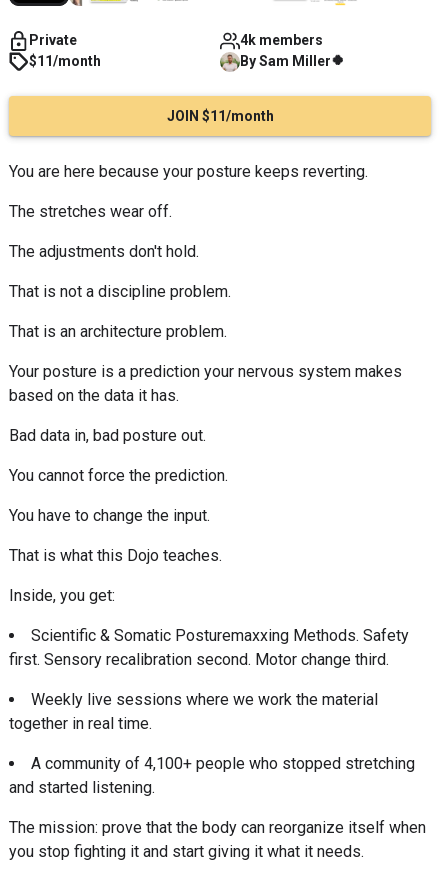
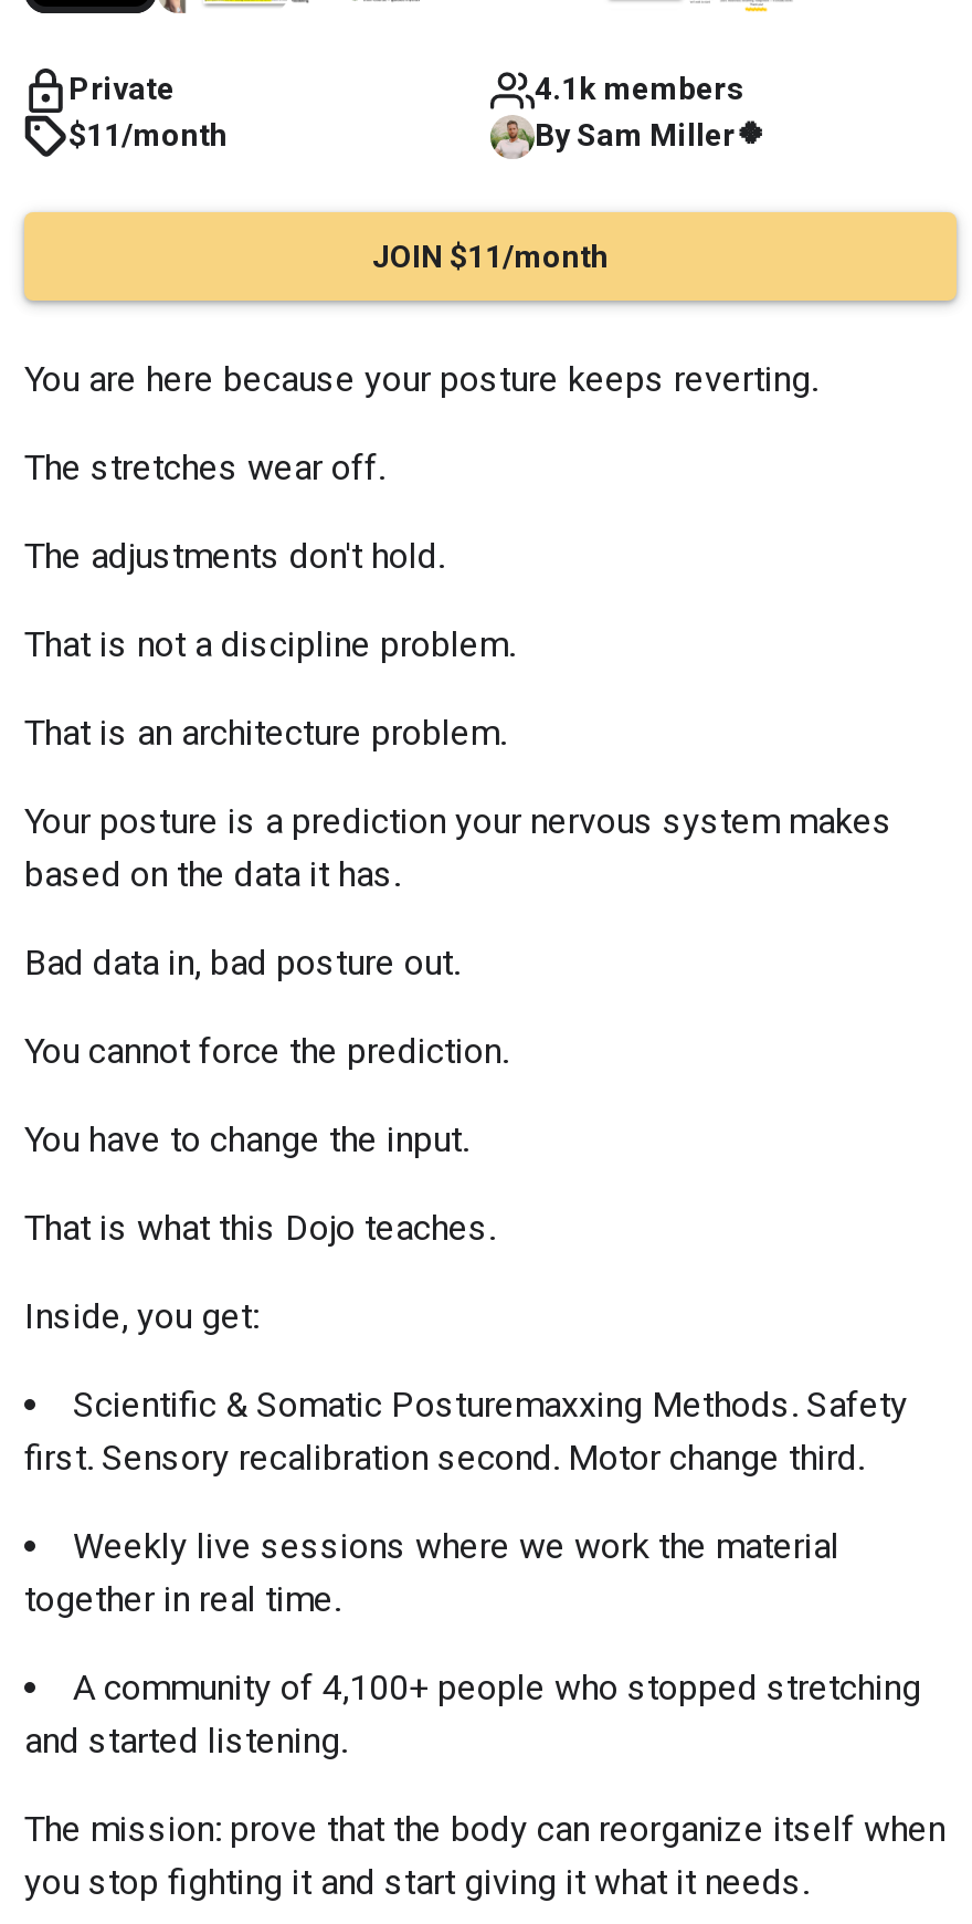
- 4k members
+ 4.1k members
